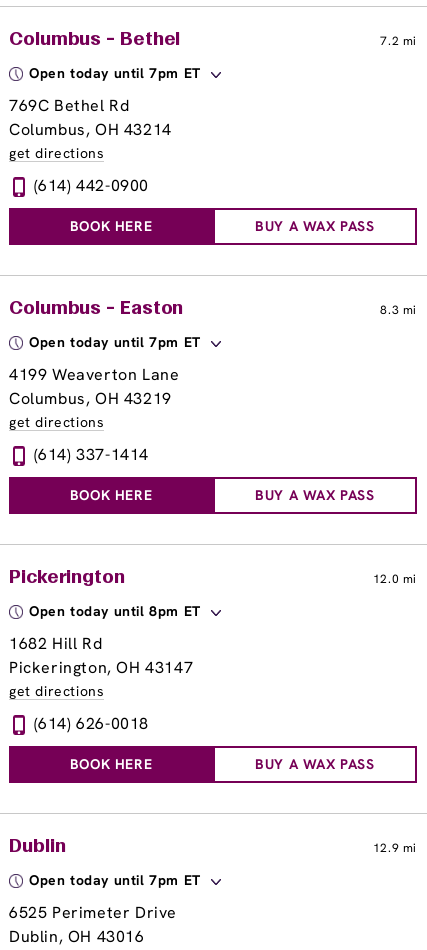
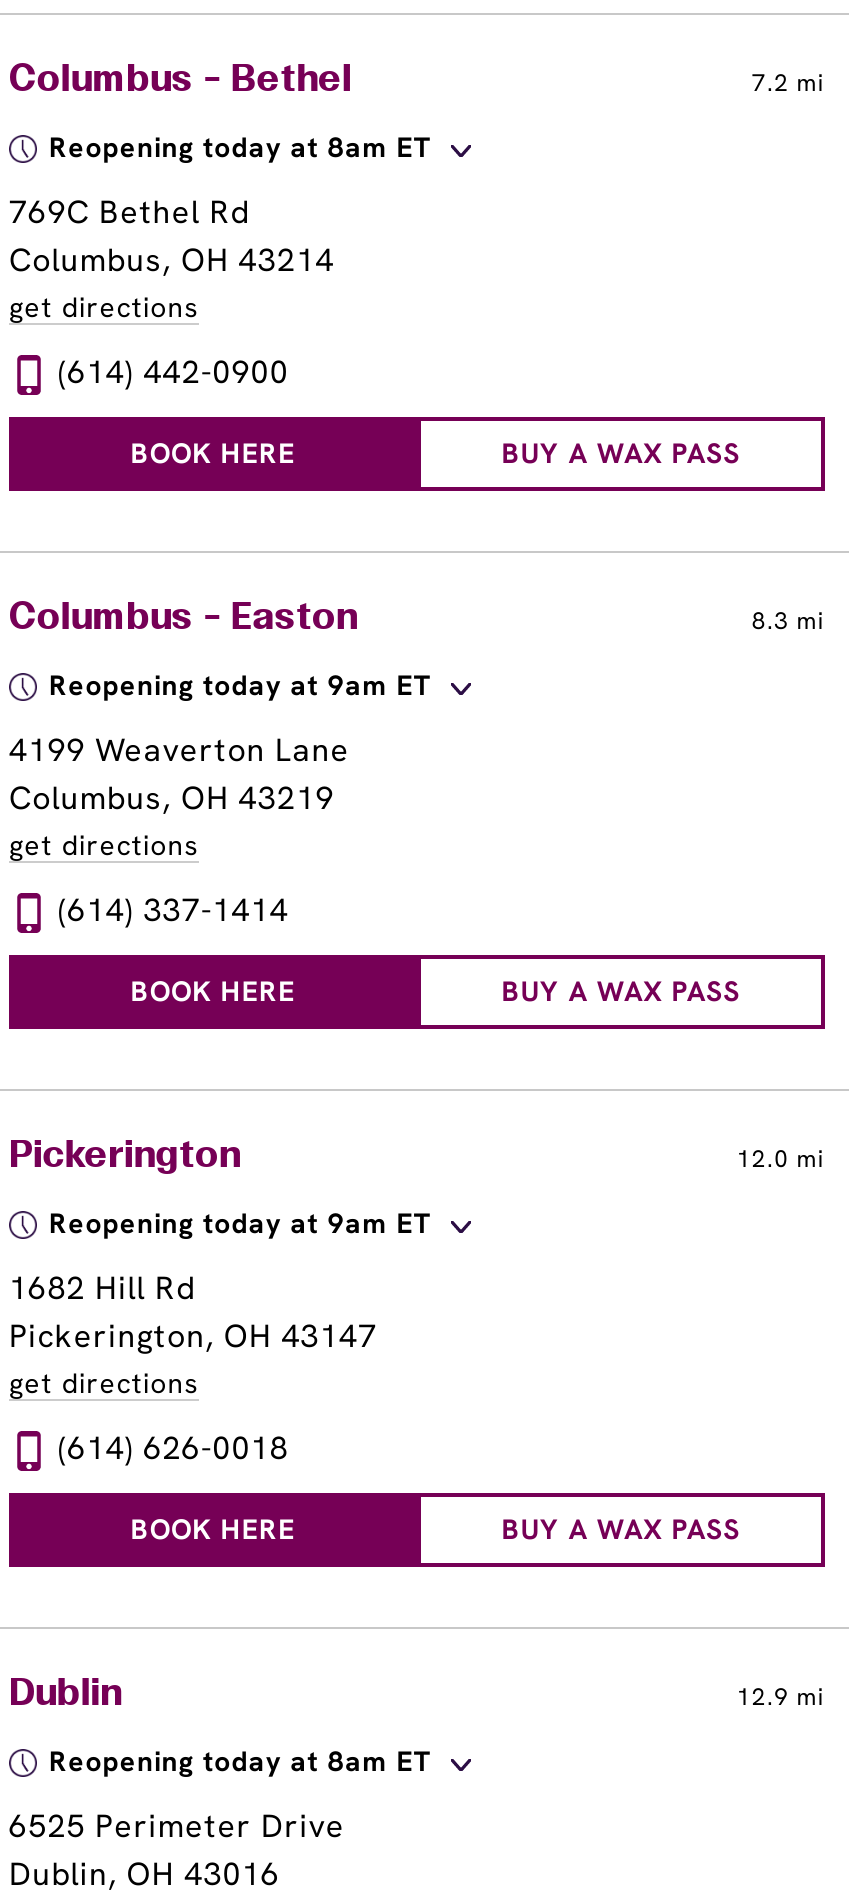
- Open today until 7pm ET
+ Reopening today at 8am ET

- Open today until 7pm ET
+ Reopening today at 9am ET

- Open today until 8pm ET
+ Reopening today at 9am ET

- Open today until 7pm ET
+ Reopening today at 8am ET
